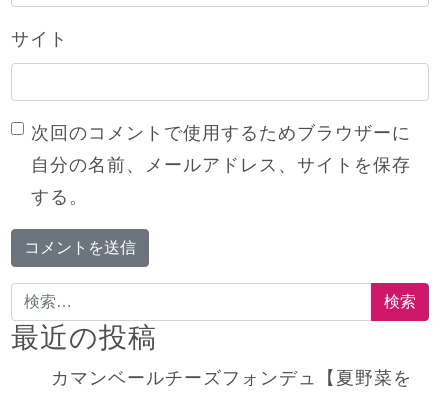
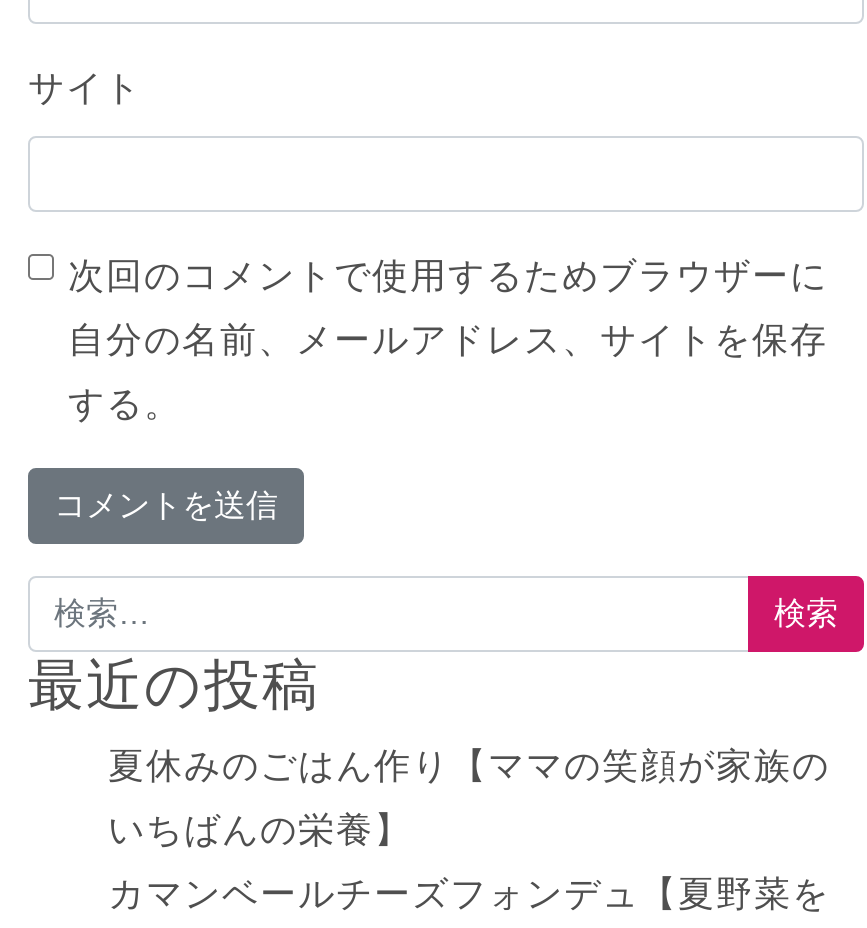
+ 夏休みのごはん作り【ママの笑顔が家族の
+ いちばんの栄養】
